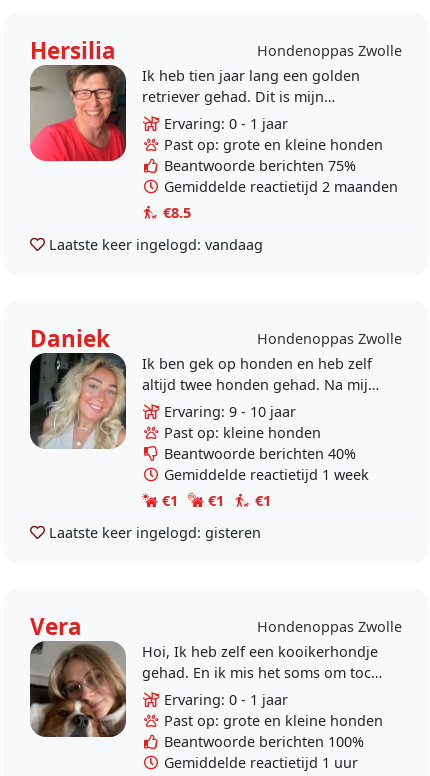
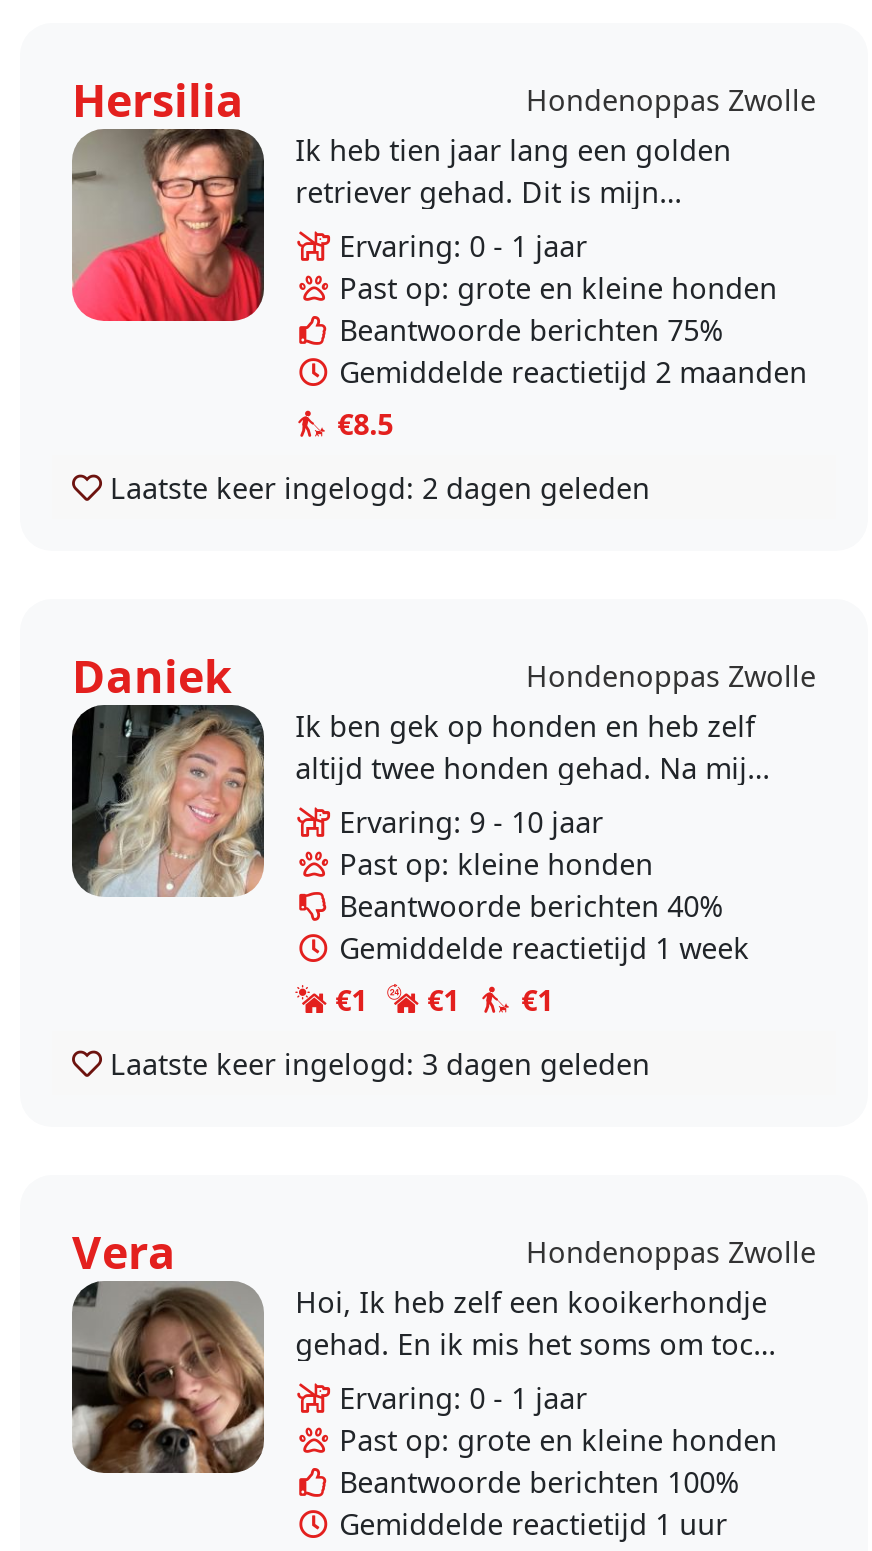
- Laatste keer ingelogd: vandaag
+ Laatste keer ingelogd: 2 dagen geleden

- Laatste keer ingelogd: gisteren
+ Laatste keer ingelogd: 3 dagen geleden
